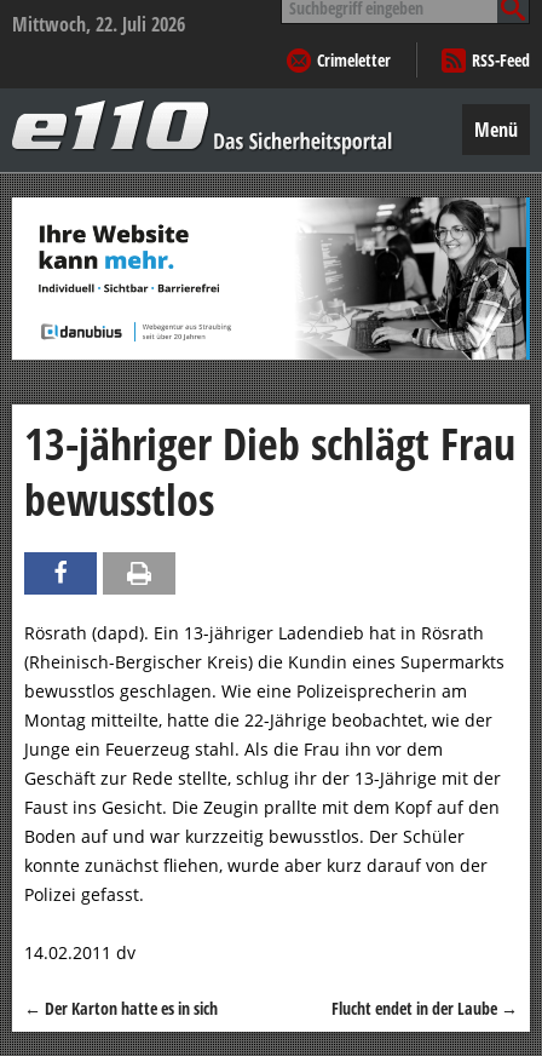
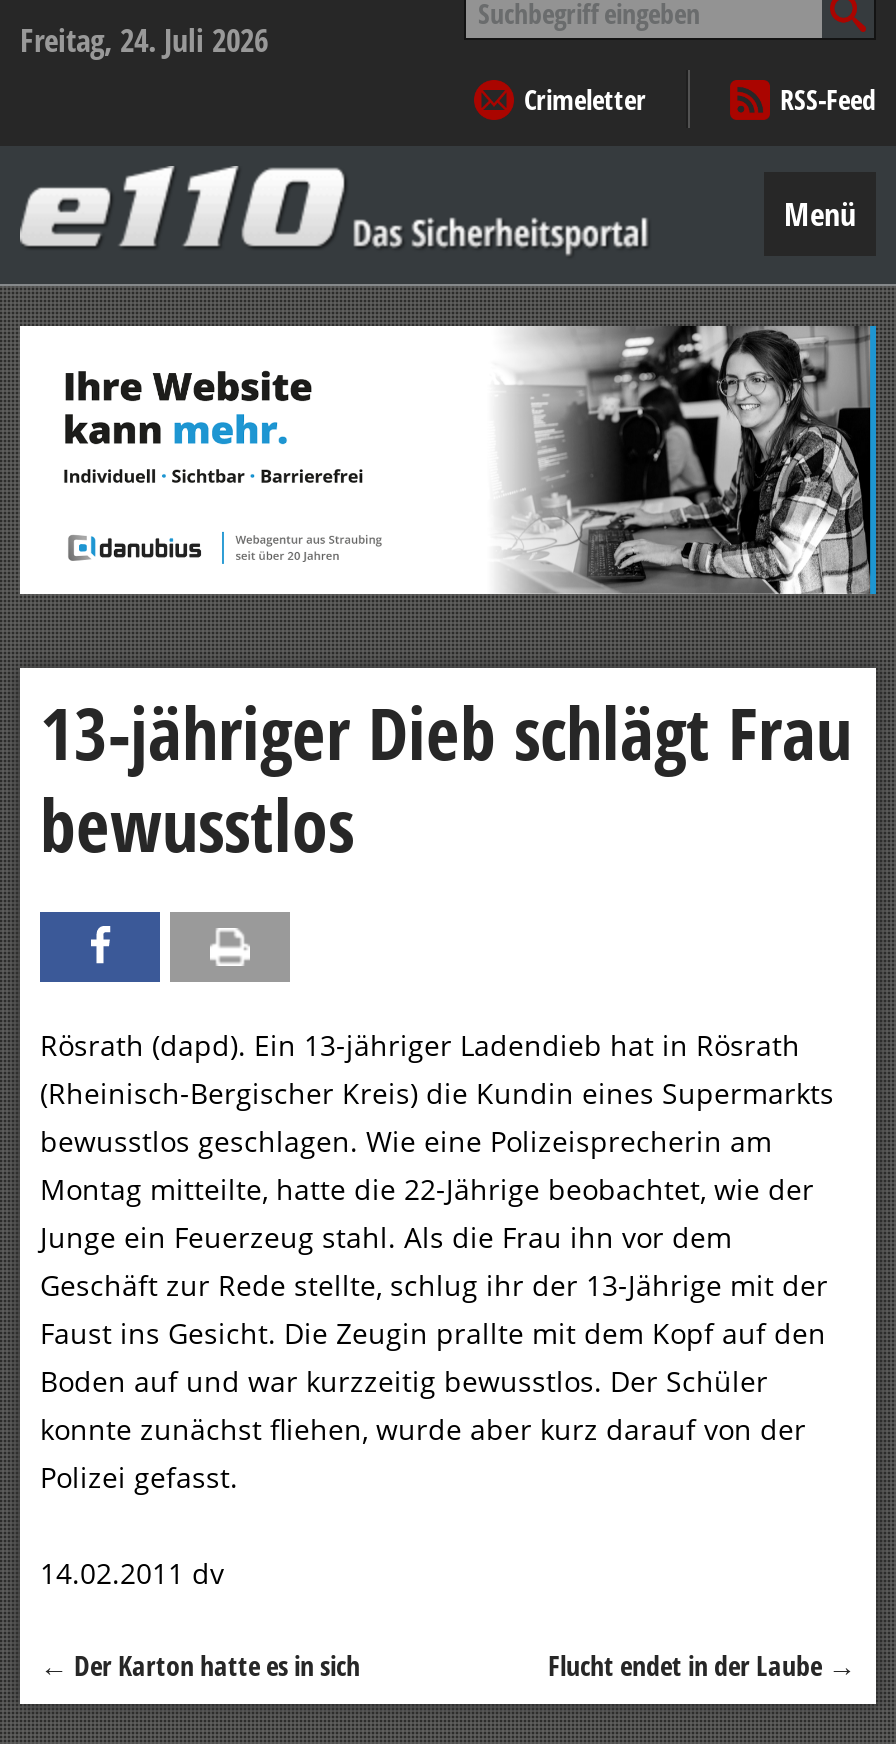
- Mittwoch, 22. Juli 2026
+ Freitag, 24. Juli 2026
